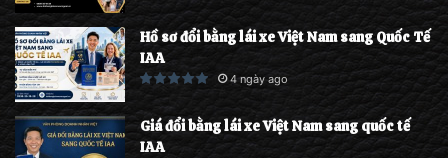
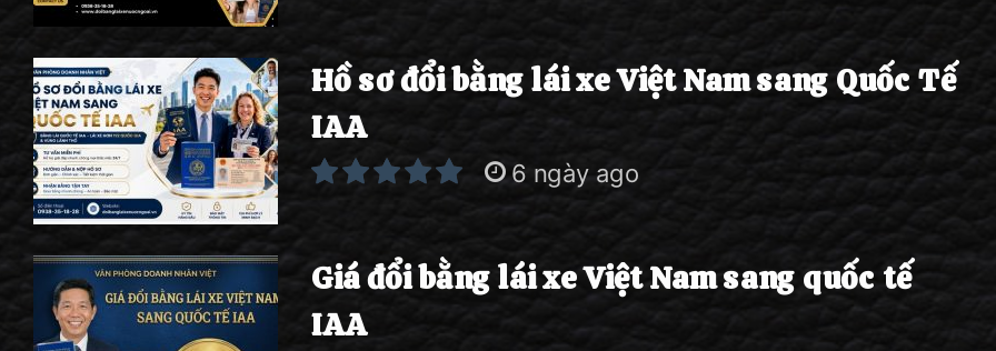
- 4 ngày ago
+ 6 ngày ago
